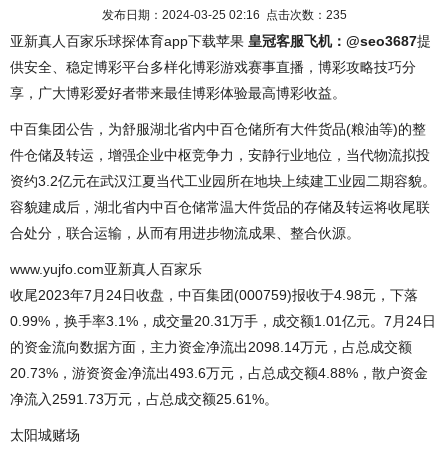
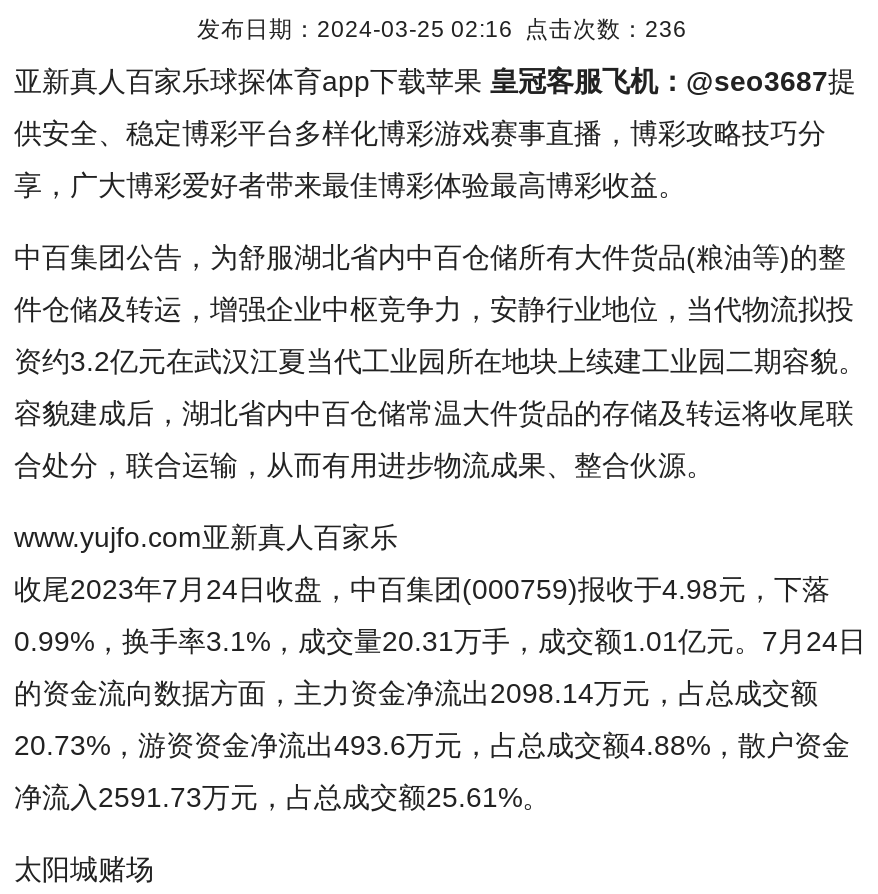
- 发布日期：2024-03-25 02:16 点击次数：235
+ 发布日期：2024-03-25 02:16 点击次数：236
